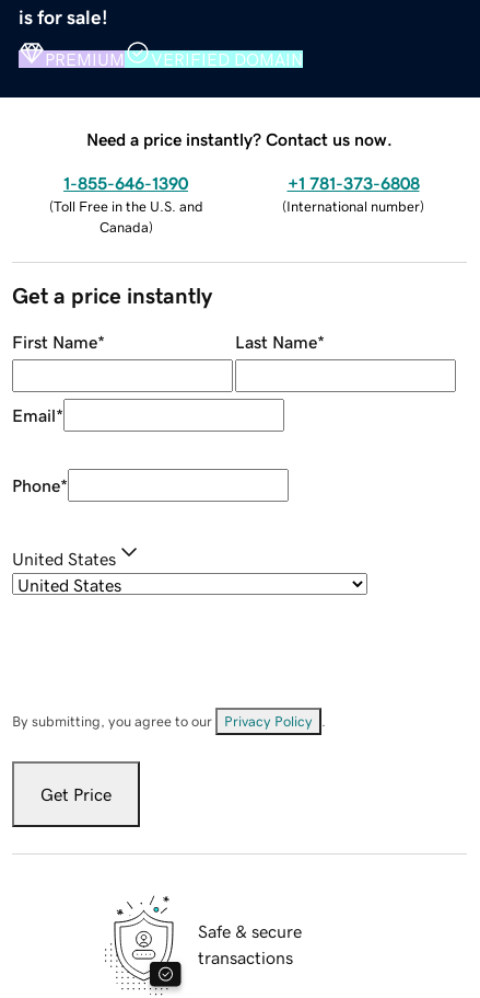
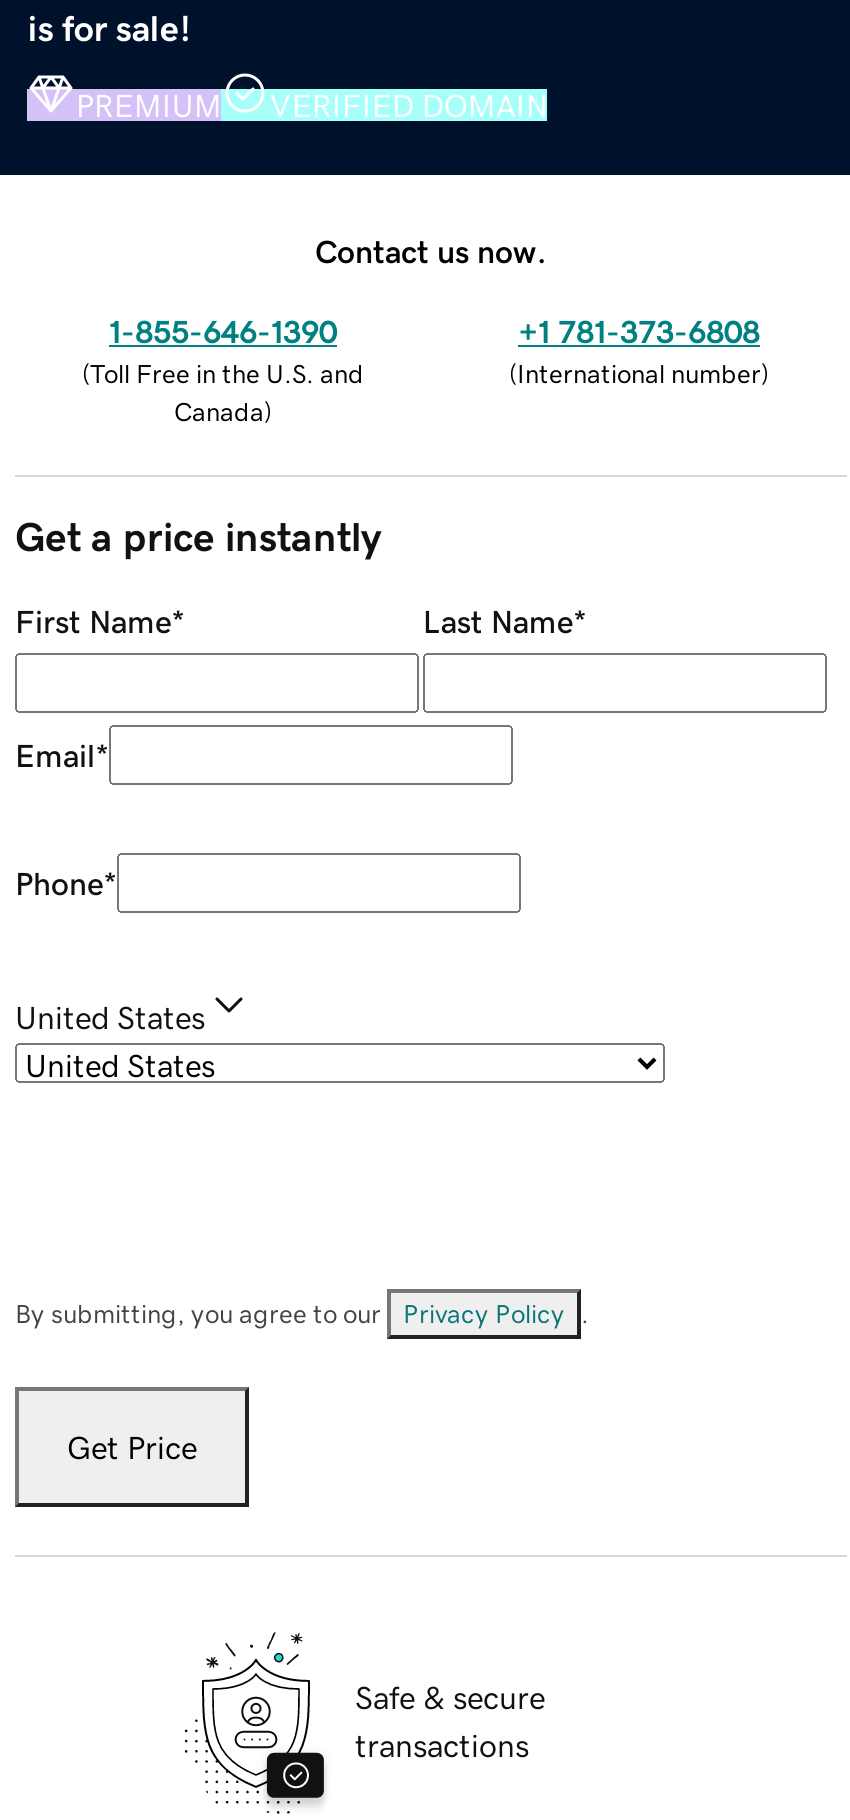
- Need a price instantly? Contact us now.
+ Contact us now.
